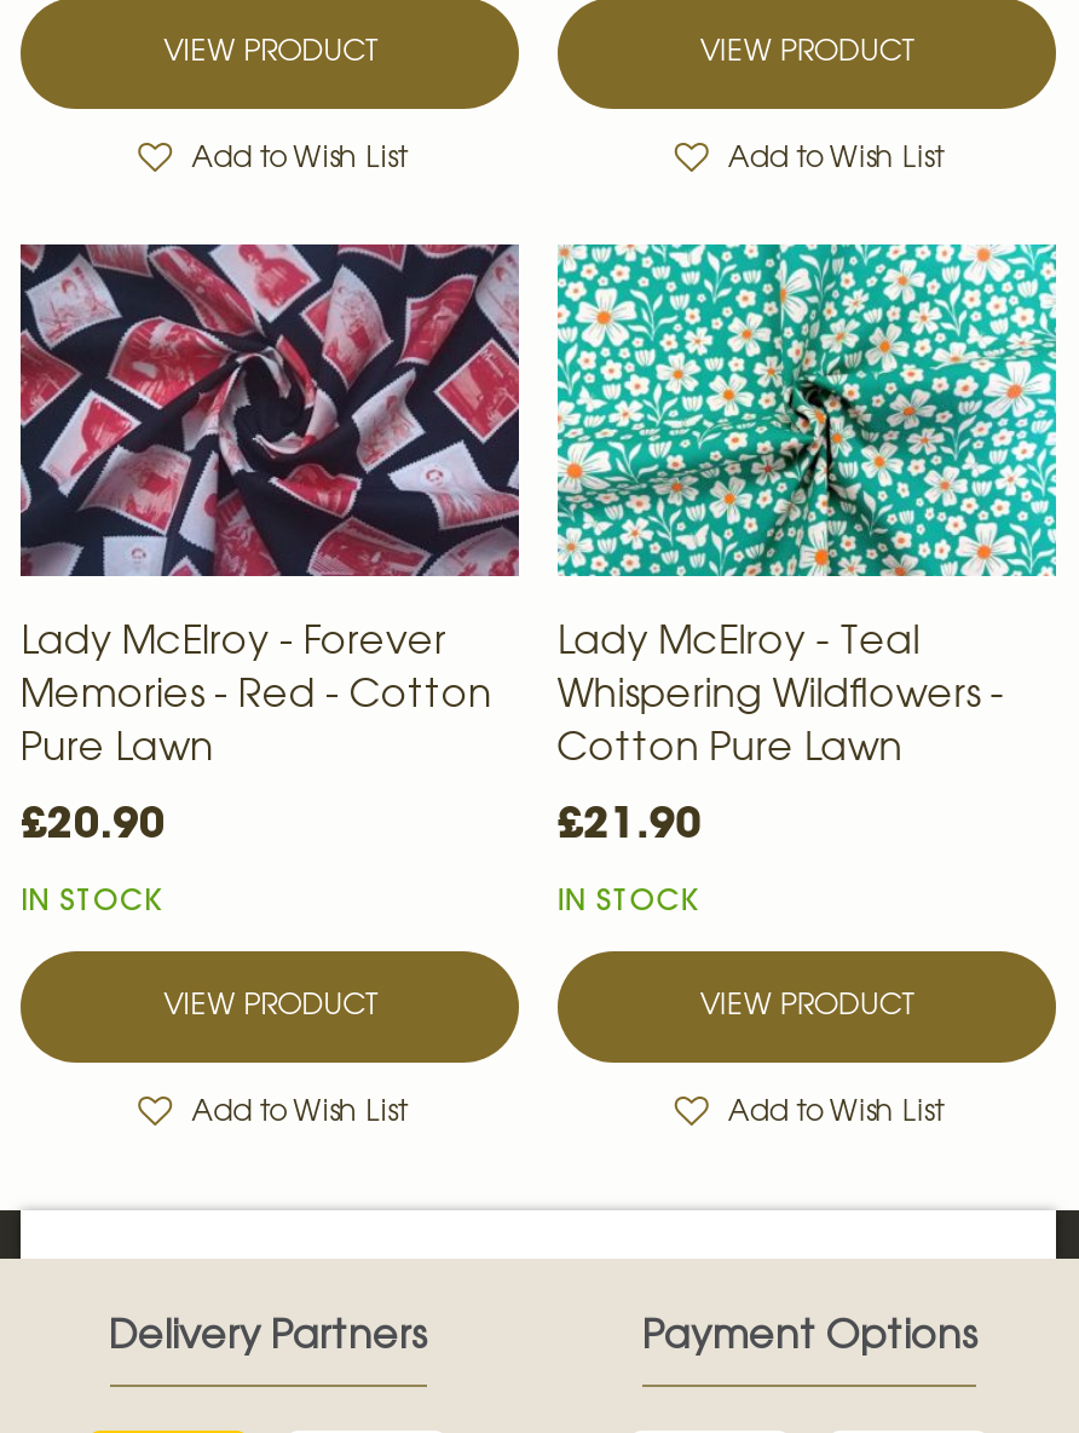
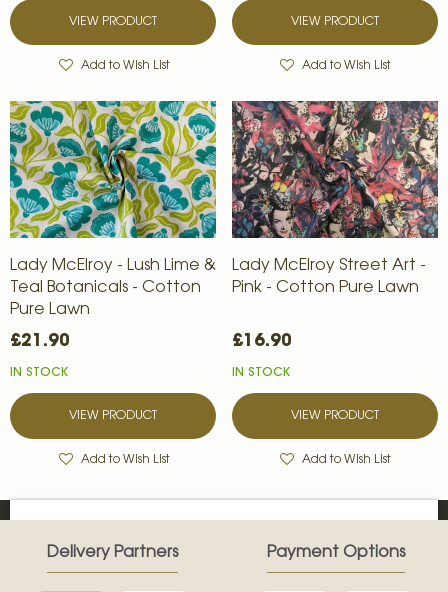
- [image]
- Lady McElroy - Forever
- Memories - Red - Cotton
+ [image]
+ Lady McElroy - Lush Lime &
+ Teal Botanicals - Cotton

- [image]
- Lady McElroy - Teal
- Whispering Wildflowers -
- Cotton Pure Lawn
+ [image]
+ Lady McElroy Street Art -
+ Pink - Cotton Pure Lawn

- £20.90
+ £21.90

- £21.90
+ £16.90
